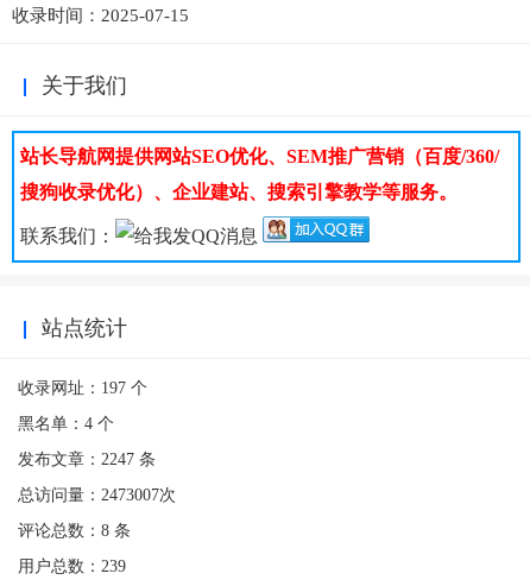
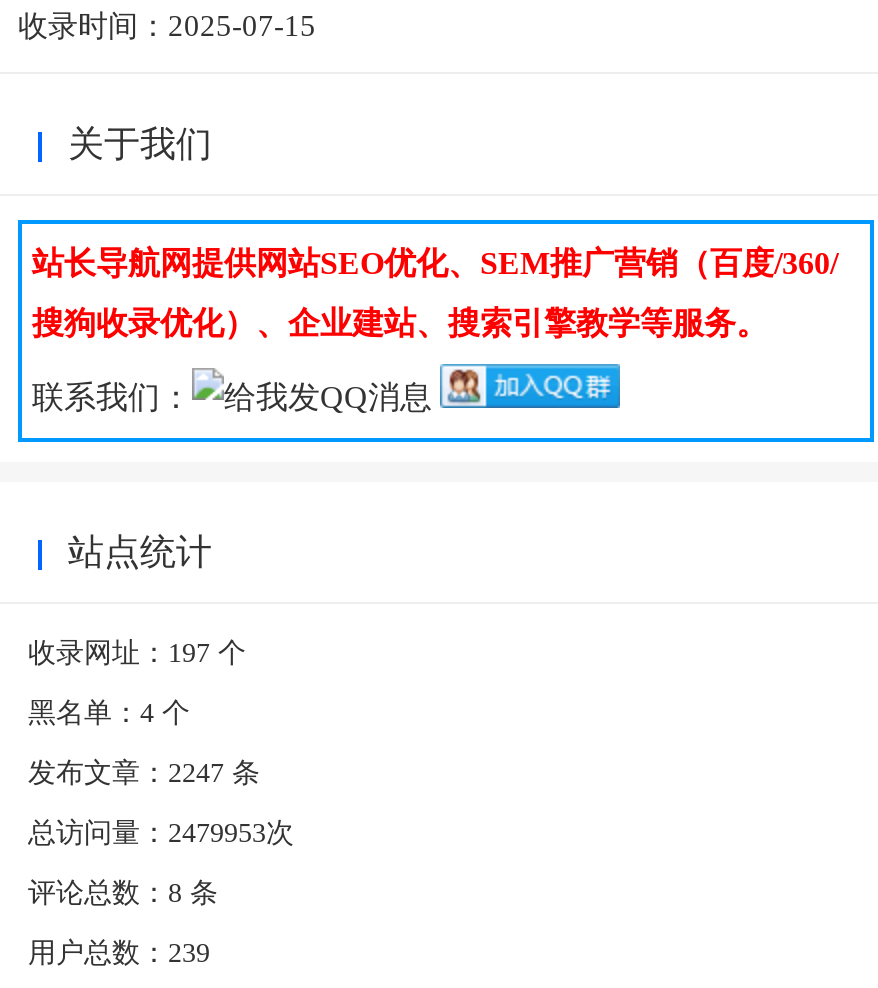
- 总访问量：2473007次
+ 总访问量：2479953次
